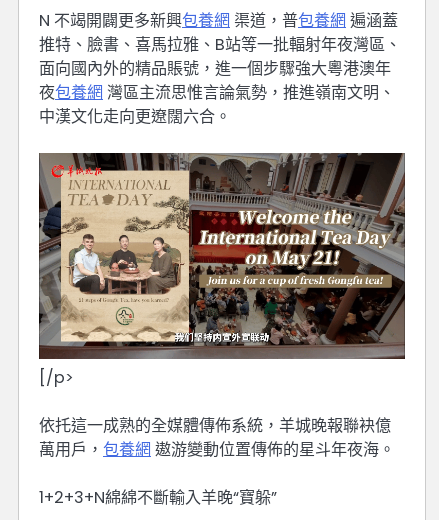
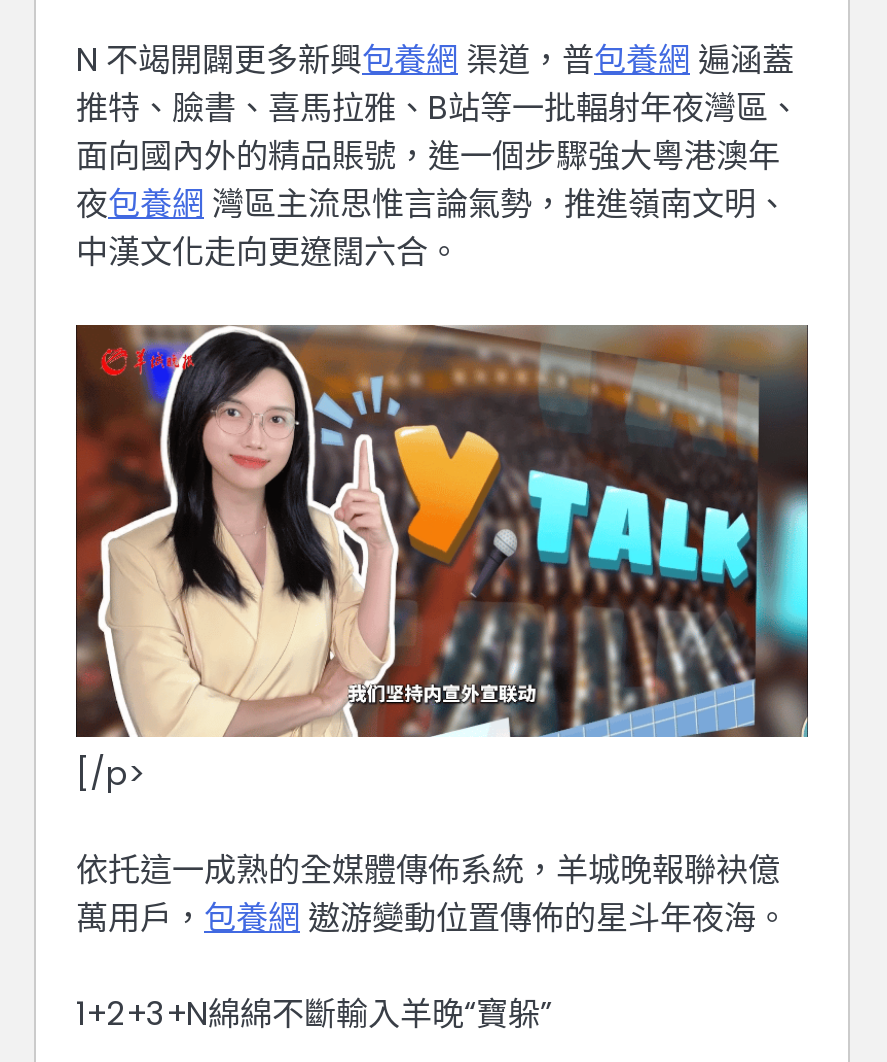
- [image]
+ [image]
